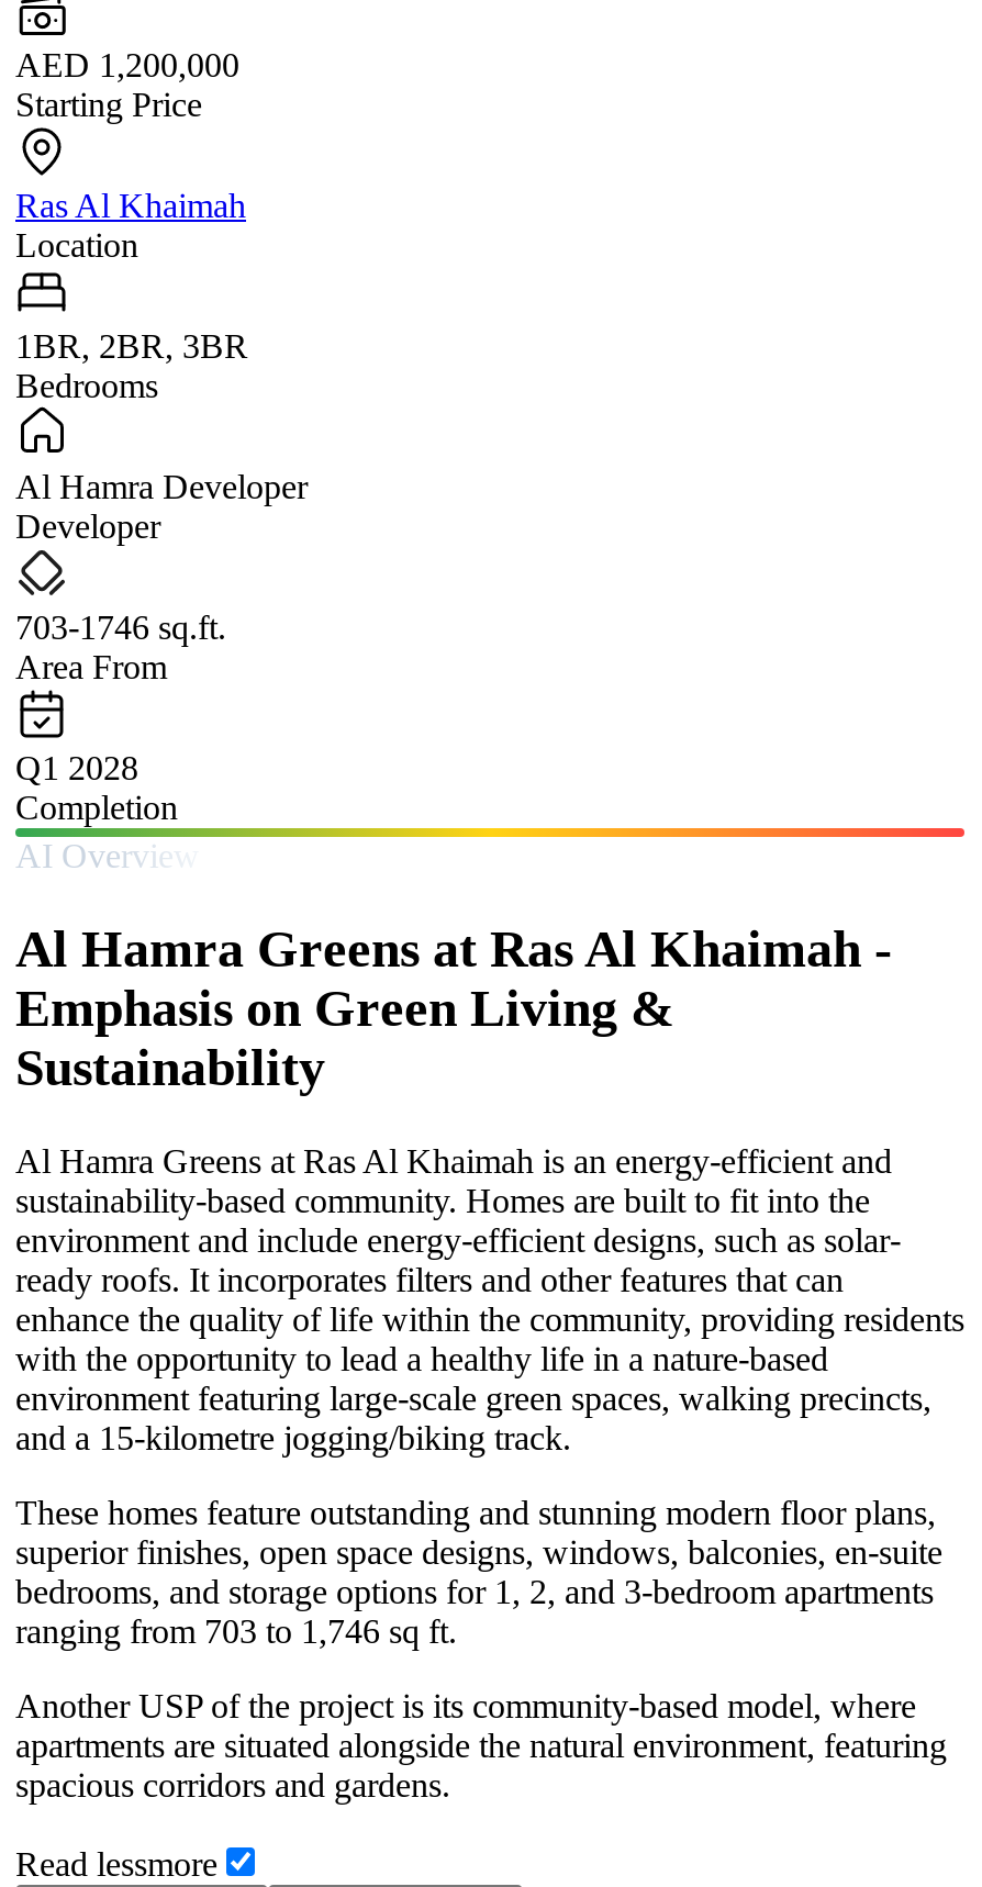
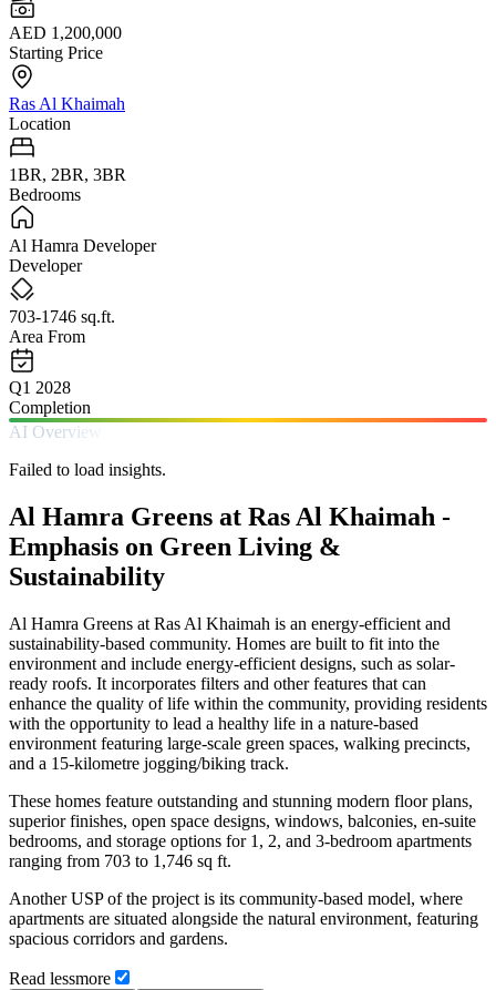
+ Failed to load insights.
